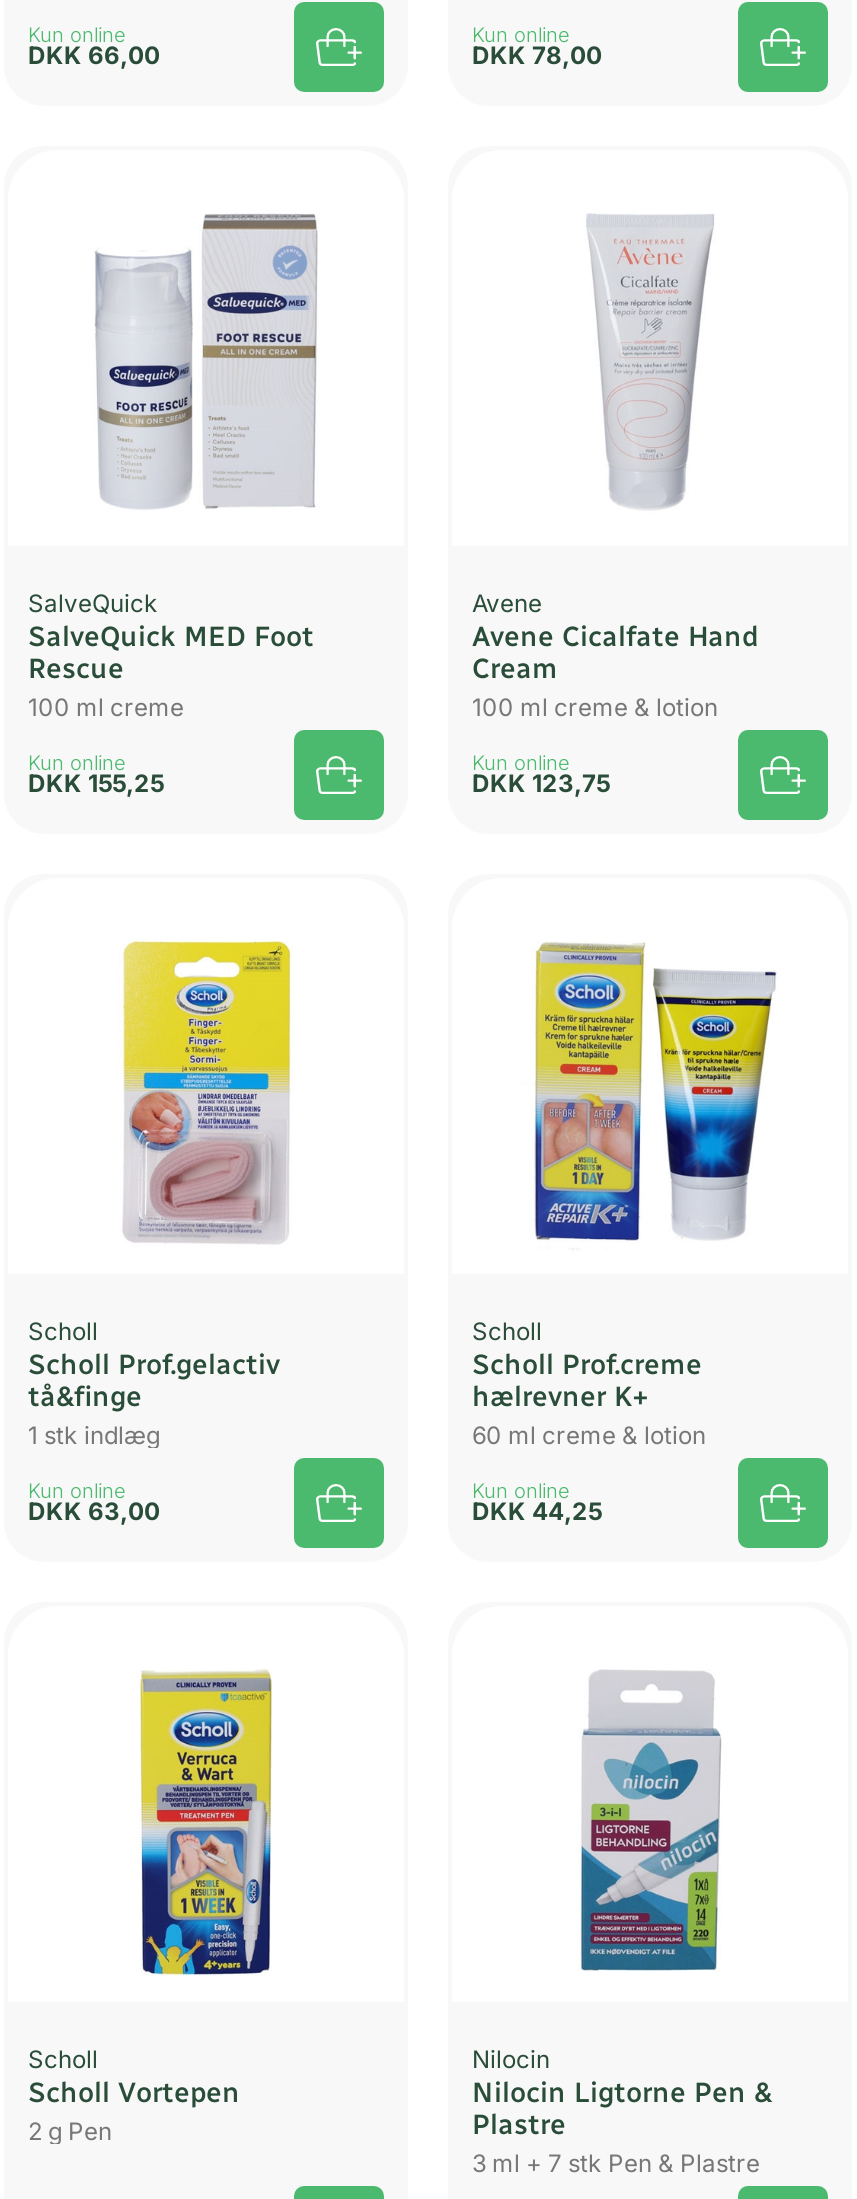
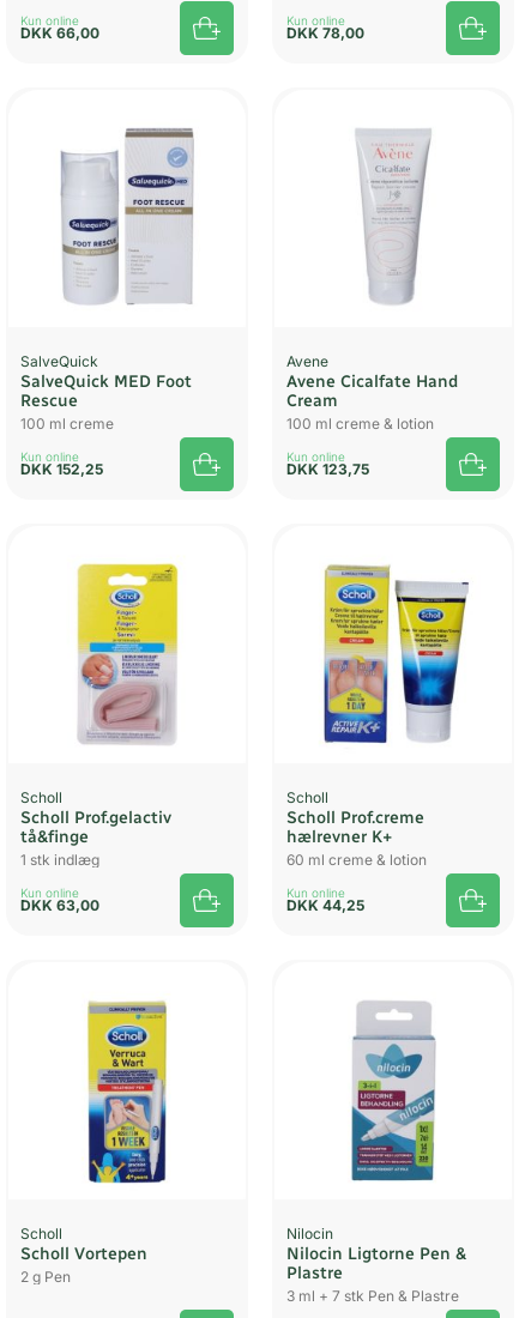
- DKK155,25
+ DKK152,25
